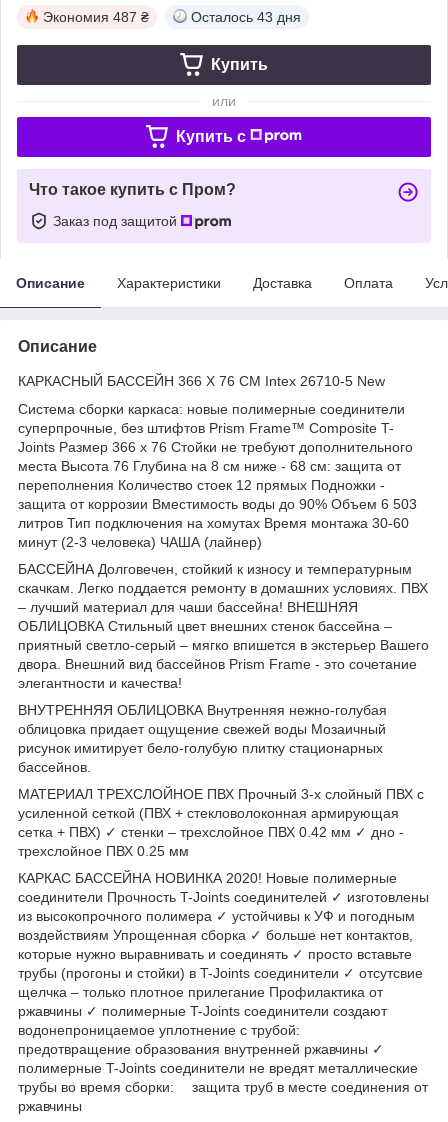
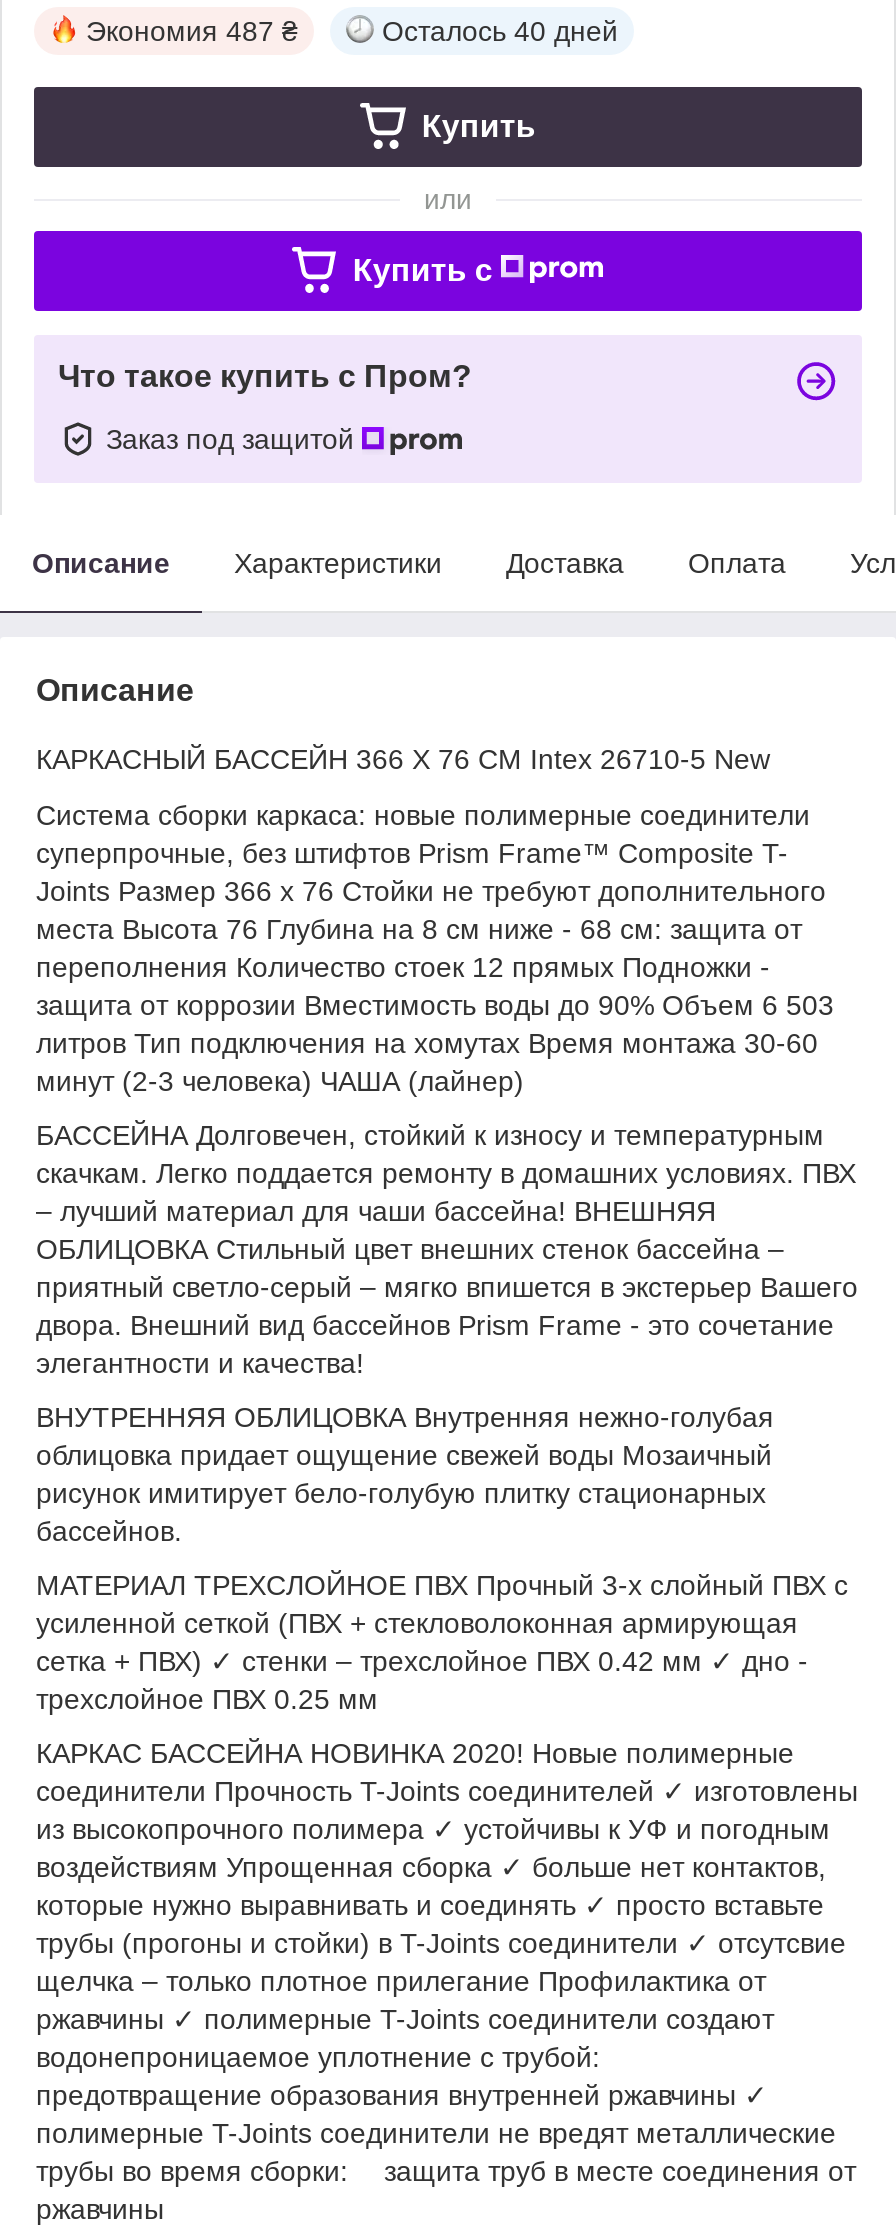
- Осталось 43 дня
+ Осталось 40 дней
